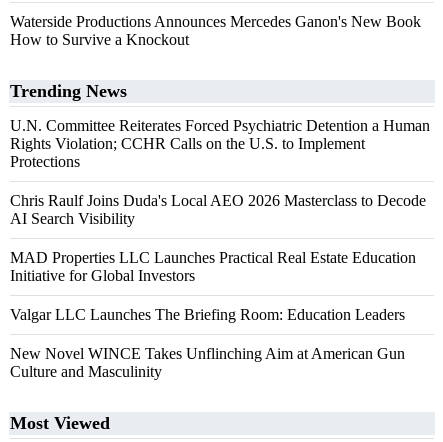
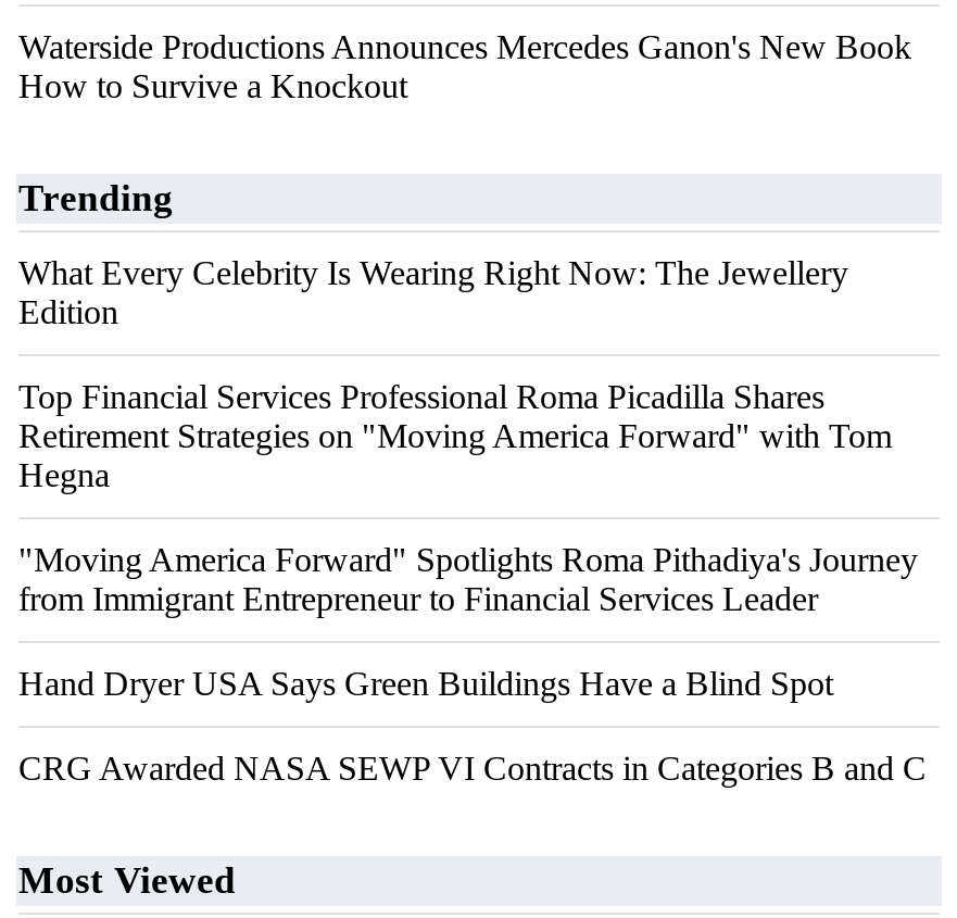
- Trending News
+ Trending

- U.N. Committee Reiterates Forced Psychiatric Detention a Human
- Rights Violation; CCHR Calls on the U.S. to Implement
- Protections
+ What Every Celebrity Is Wearing Right Now: The Jewellery
+ Edition

- Chris Raulf Joins Duda's Local AEO 2026 Masterclass to Decode
- AI Search Visibility
+ Top Financial Services Professional Roma Picadilla Shares
+ Retirement Strategies on "Moving America Forward" with Tom
+ Hegna

- MAD Properties LLC Launches Practical Real Estate Education
- Initiative for Global Investors
+ "Moving America Forward" Spotlights Roma Pithadiya's Journey
+ from Immigrant Entrepreneur to Financial Services Leader

- Valgar LLC Launches The Briefing Room: Education Leaders
+ Hand Dryer USA Says Green Buildings Have a Blind Spot

- New Novel WINCE Takes Unflinching Aim at American Gun
- Culture and Masculinity
+ CRG Awarded NASA SEWP VI Contracts in Categories B and C
